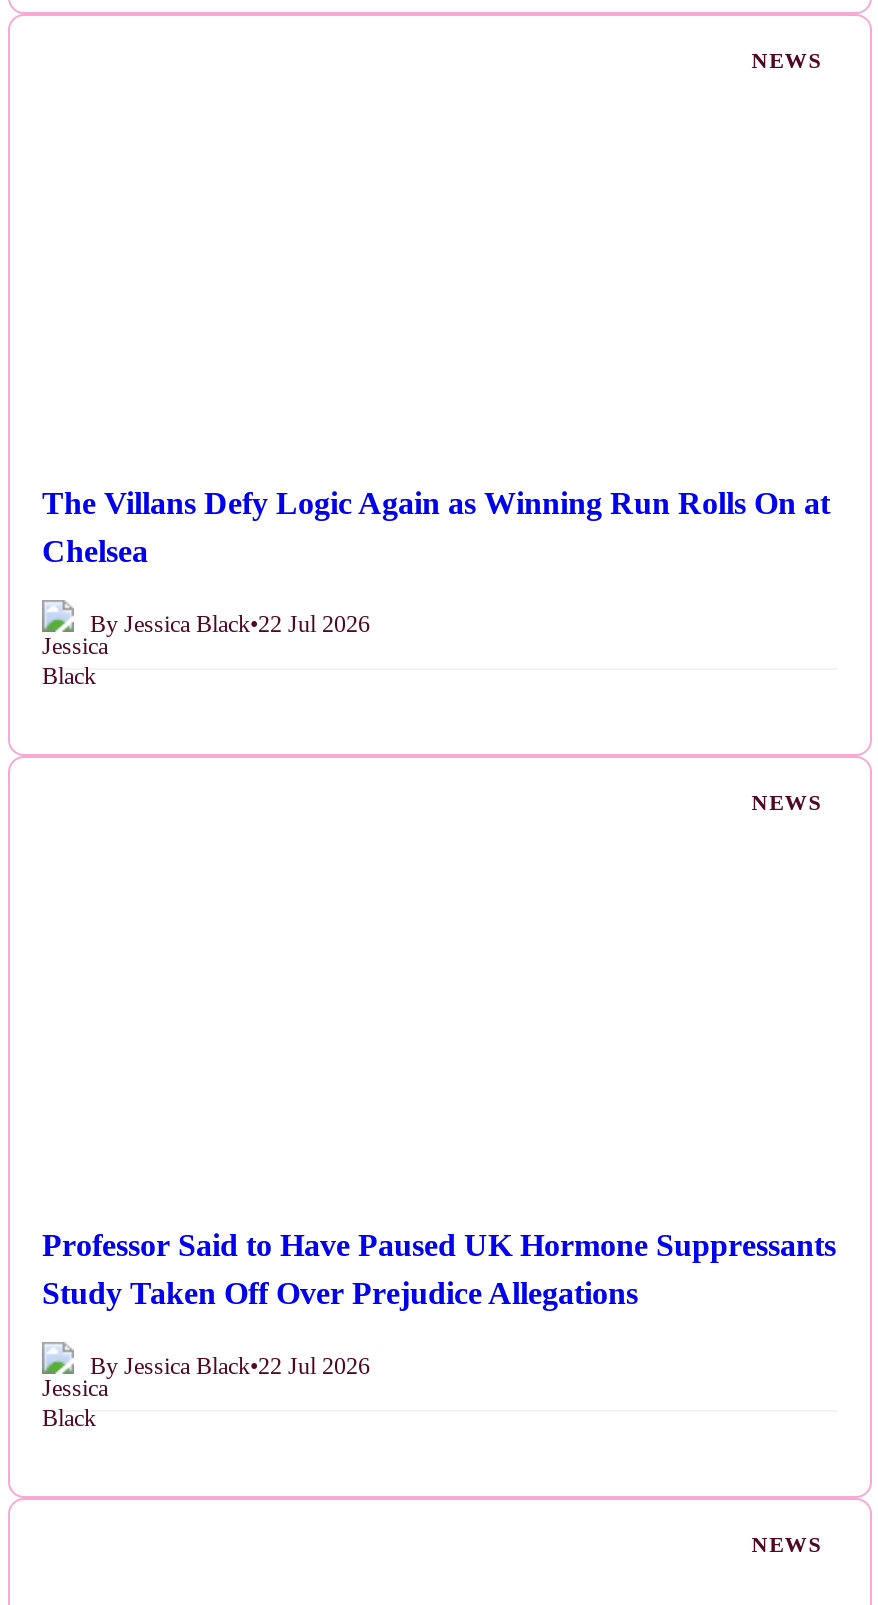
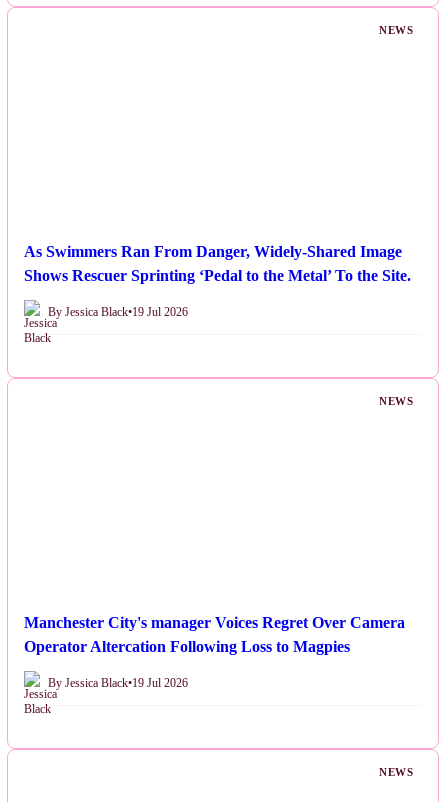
- The Villans Defy Logic Again as Winning Run Rolls On at
- Chelsea
+ As Swimmers Ran From Danger, Widely-Shared Image
+ Shows Rescuer Sprinting ‘Pedal to the Metal’ To the Site.

- By Jessica Black•22 Jul 2026
+ By Jessica Black•19 Jul 2026

- Professor Said to Have Paused UK Hormone Suppressants
- Study Taken Off Over Prejudice Allegations
+ Manchester City's manager Voices Regret Over Camera
+ Operator Altercation Following Loss to Magpies

- By Jessica Black•22 Jul 2026
+ By Jessica Black•19 Jul 2026
